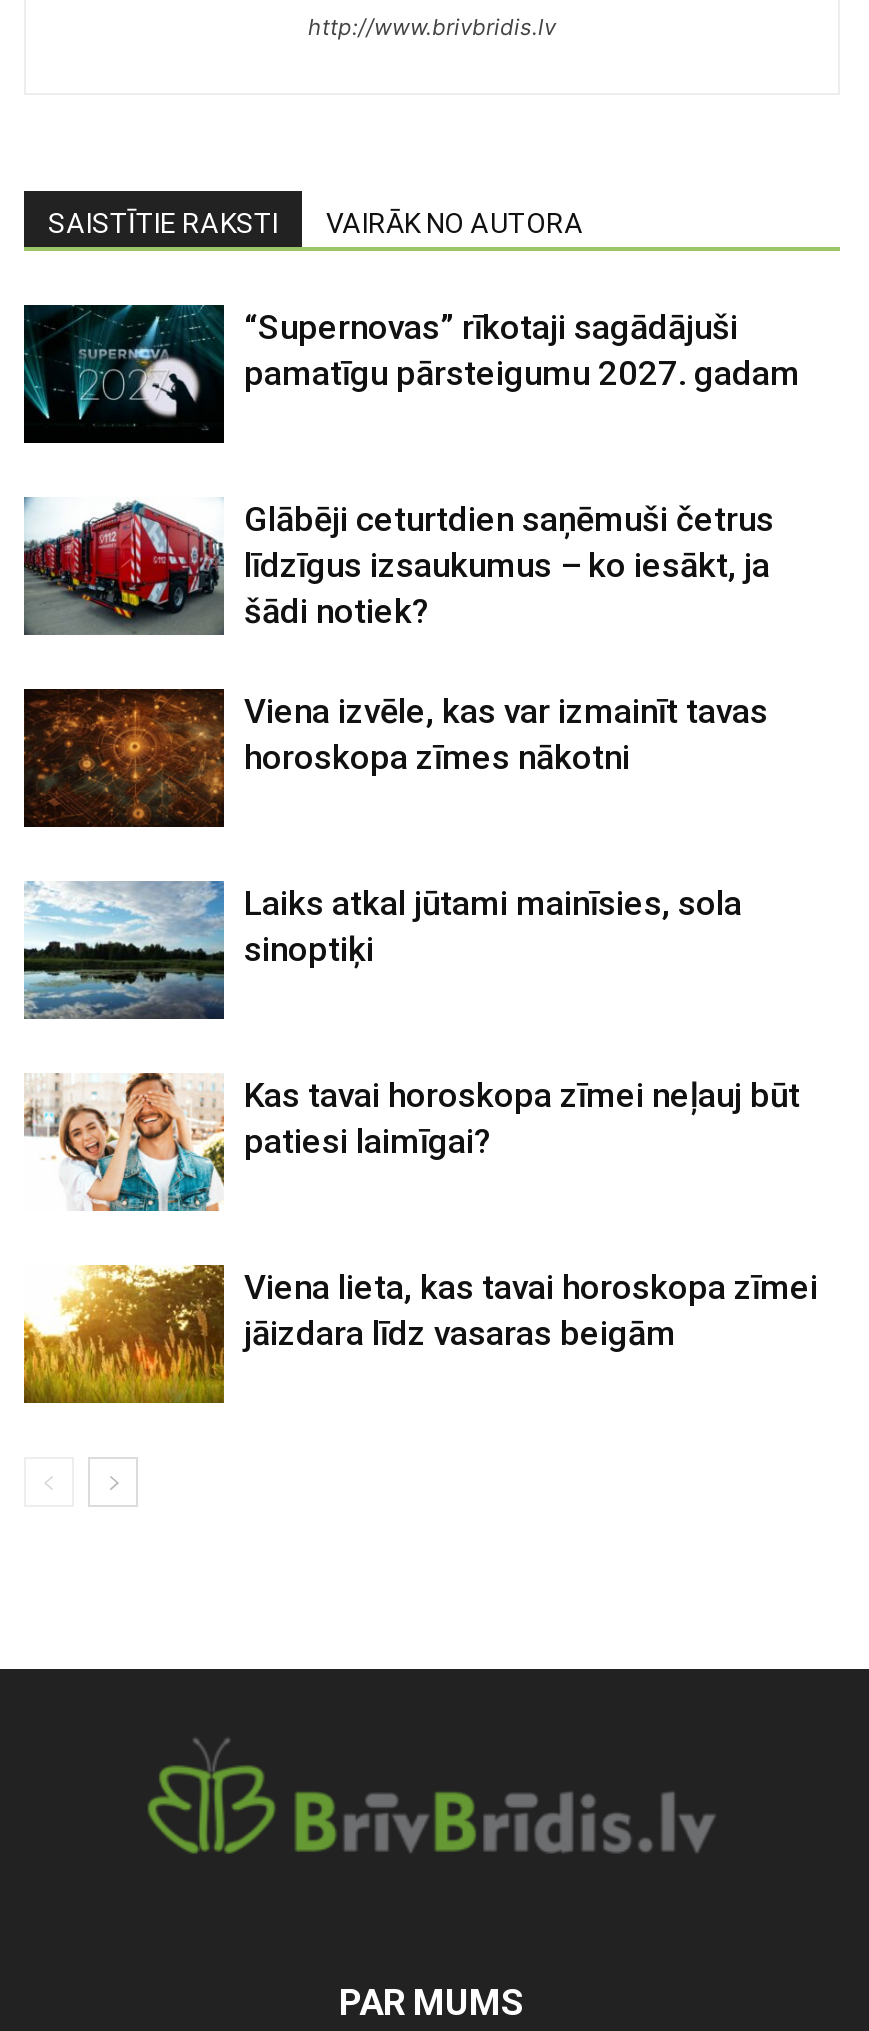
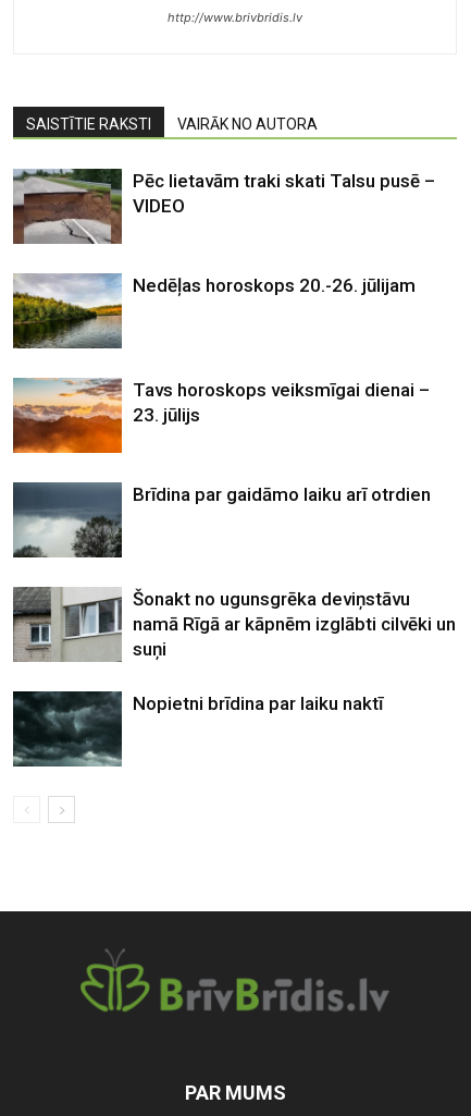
- [image]
- “Supernovas” rīkotaji sagādājuši
- pamatīgu pārsteigumu 2027. gadam
+ [image]
+ Pēc lietavām traki skati Talsu pusē –
+ VIDEO

- [image]
- Glābēji ceturtdien saņēmuši četrus
- līdzīgus izsaukumus – ko iesākt, ja
- šādi notiek?
+ [image]
+ Nedēļas horoskops 20.-26. jūlijam

- [image]
- Viena izvēle, kas var izmainīt tavas
- horoskopa zīmes nākotni
+ [image]
+ Tavs horoskops veiksmīgai dienai –
+ 23. jūlijs

- [image]
- Laiks atkal jūtami mainīsies, sola
- sinoptiķi
+ [image]
+ Brīdina par gaidāmo laiku arī otrdien

- [image]
- Kas tavai horoskopa zīmei neļauj būt
- patiesi laimīgai?
+ [image]
+ Šonakt no ugunsgrēka deviņstāvu
+ namā Rīgā ar kāpnēm izglābti cilvēki un
+ suņi

- [image]
- Viena lieta, kas tavai horoskopa zīmei
- jāizdara līdz vasaras beigām
+ [image]
+ Nopietni brīdina par laiku naktī
